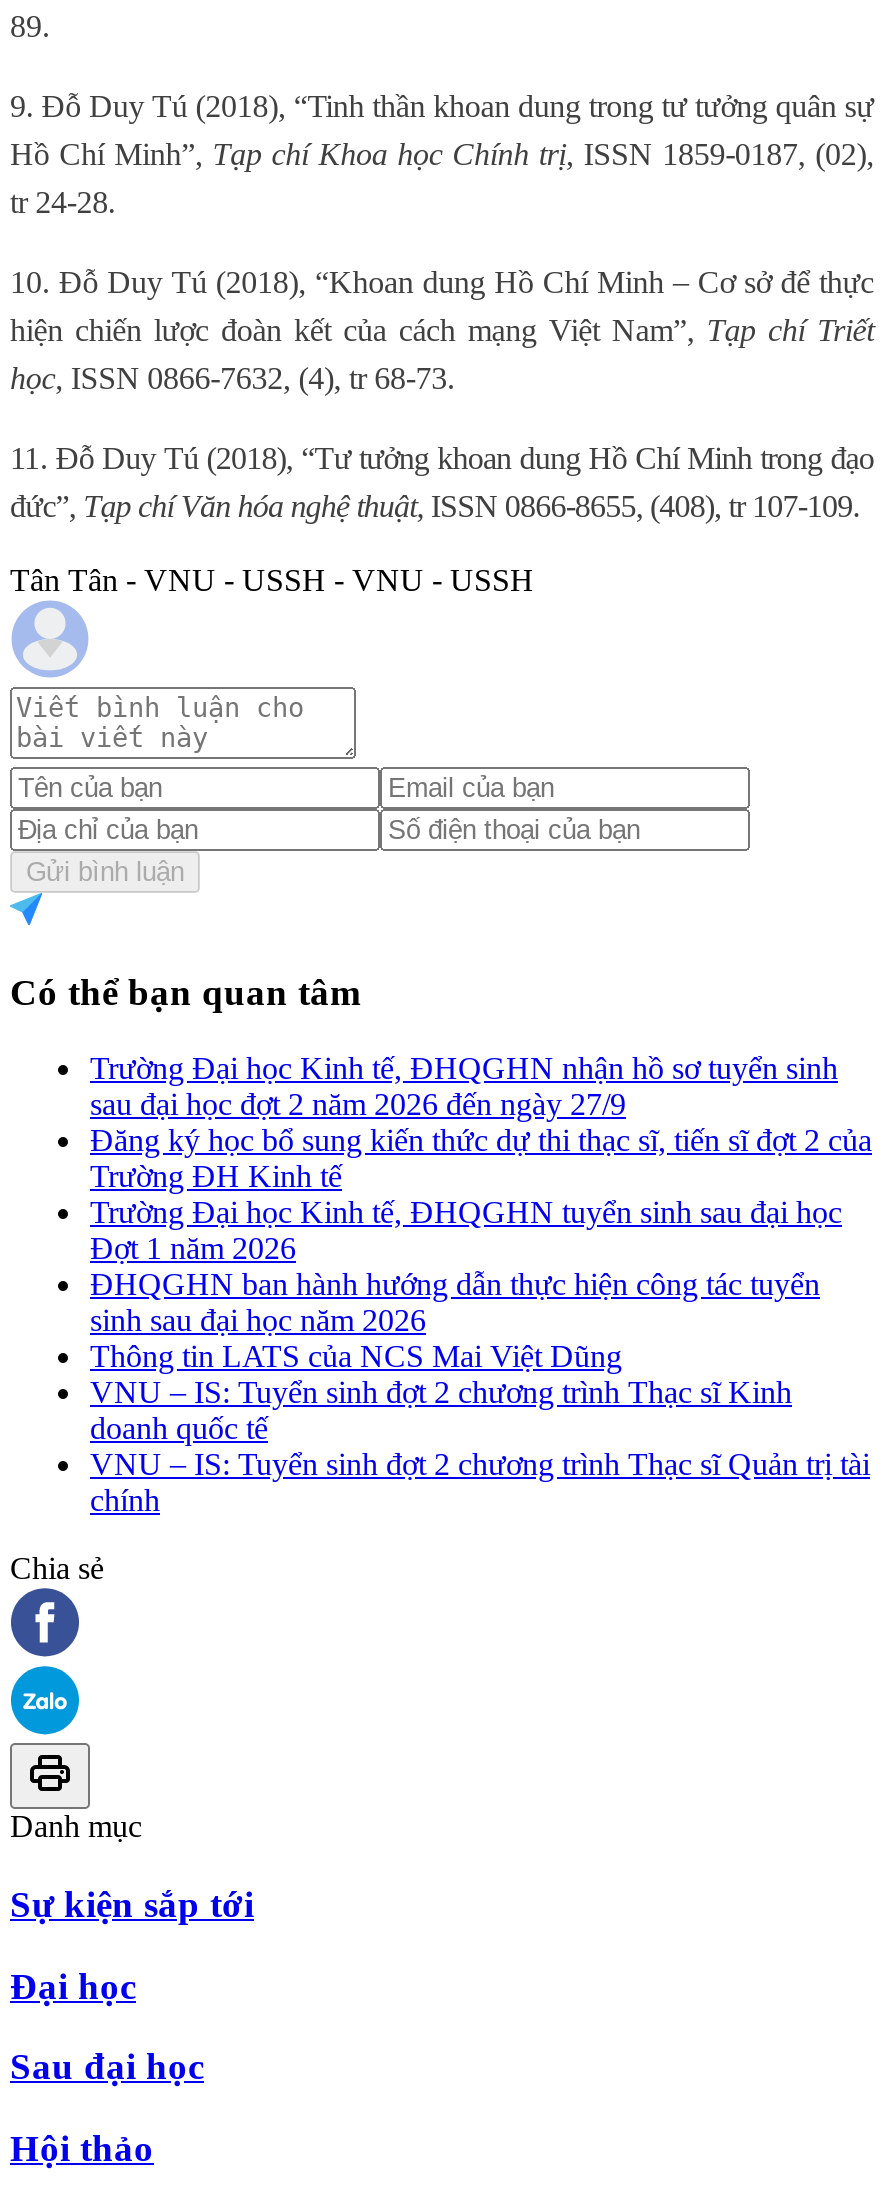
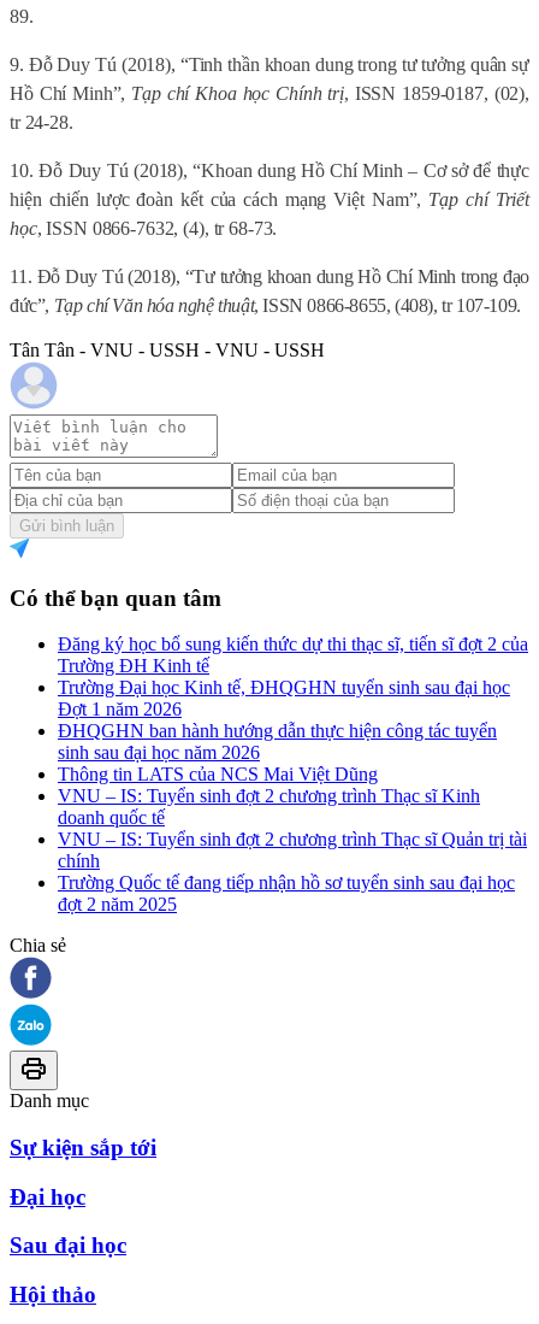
- Trường Đại học Kinh tế, ĐHQGHN nhận hồ sơ tuyển sinh
- sau đại học đợt 2 năm 2026 đến ngày 27/9

moved up: Đăng ký học bổ sung kiến thức dự thi thạc sĩ, tiến sĩ đợt 2 của | Trường ĐH Kinh tế | Trường Đại học Kinh tế, ĐHQGHN tuyển sinh sau đại học | ... | VNU – IS: Tuyển sinh đợt 2 chương trình Thạc sĩ Quản trị tài | chính

+ Trường Quốc tế đang tiếp nhận hồ sơ tuyển sinh sau đại học
+ đợt 2 năm 2025
